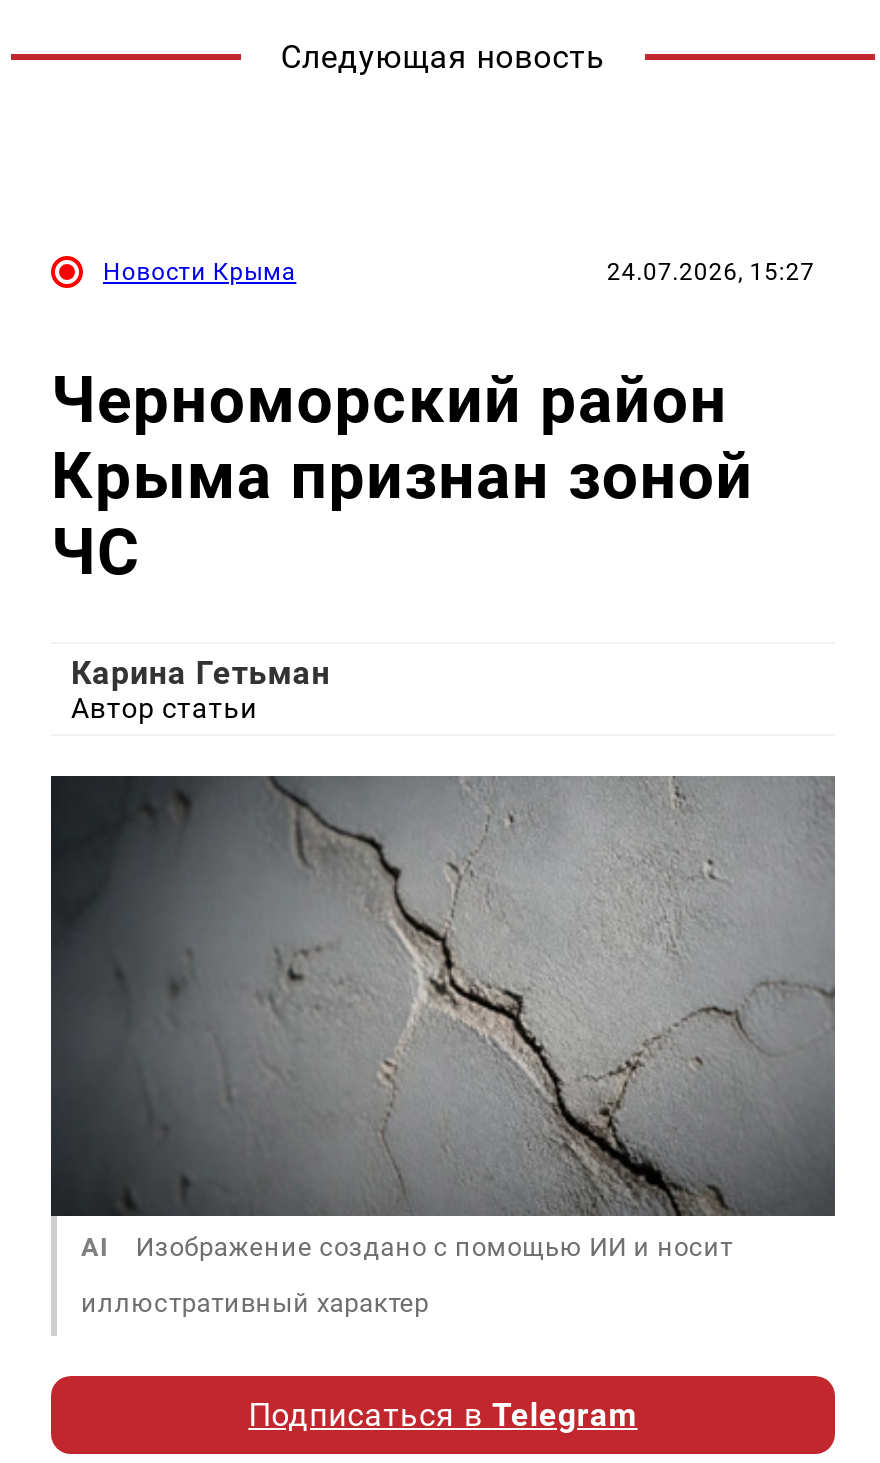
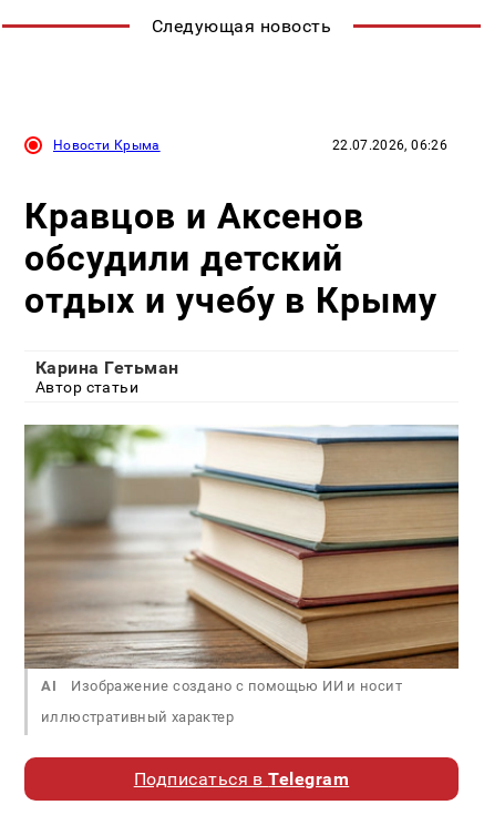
- 24.07.2026, 15:27
+ 22.07.2026, 06:26

- Черноморский район
- Крыма признан зоной
- ЧС
+ Кравцов и Аксенов
+ обсудили детский
+ отдых и учебу в Крыму

- [image]
+ [image]
